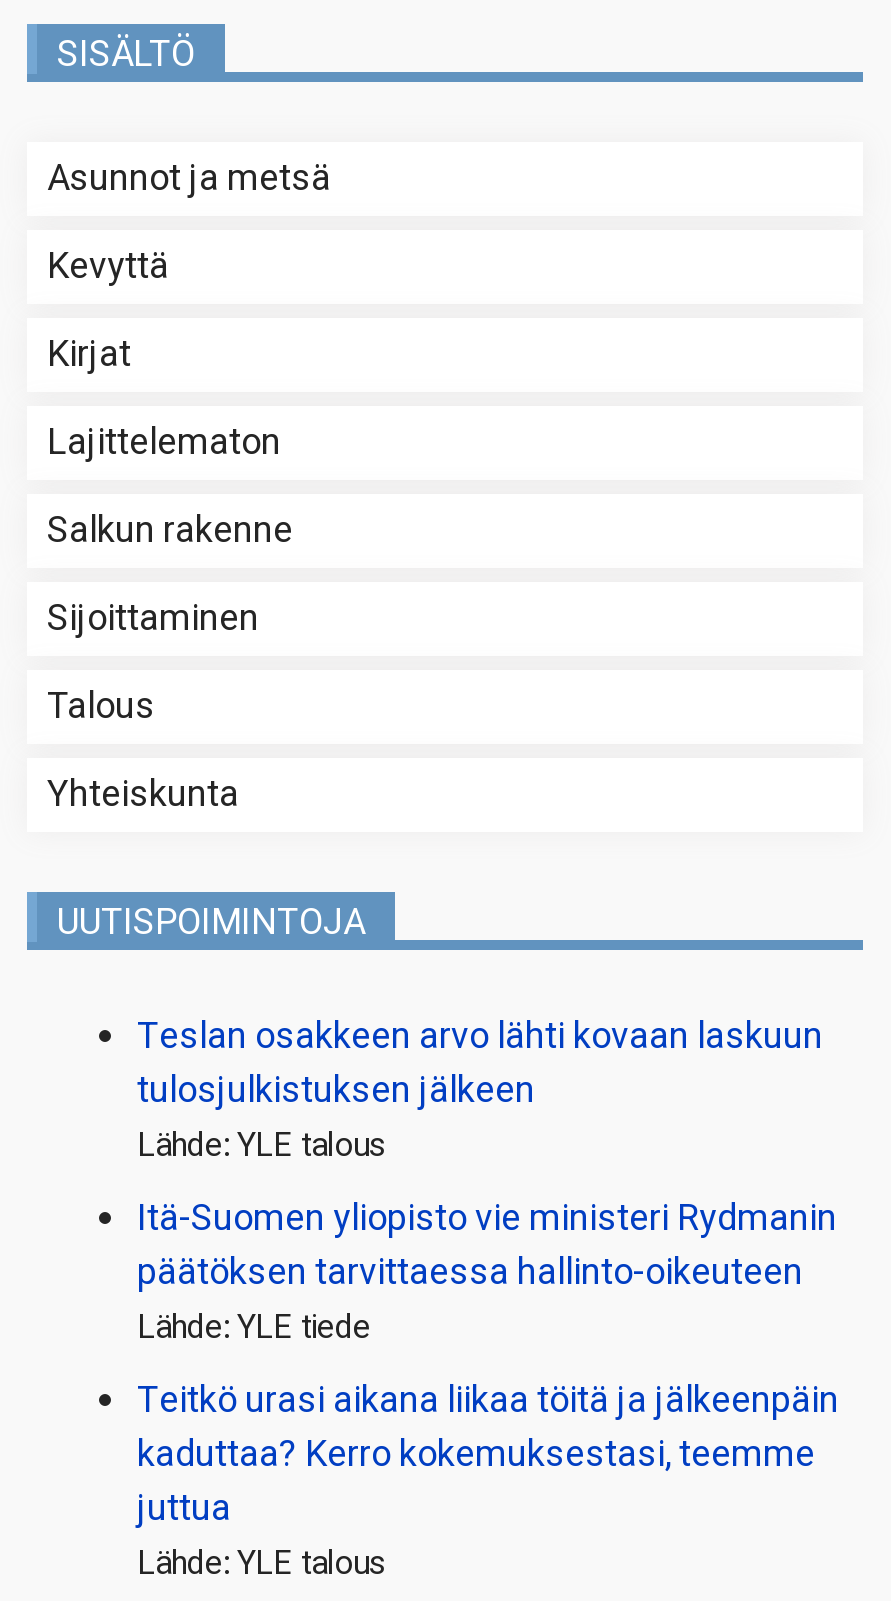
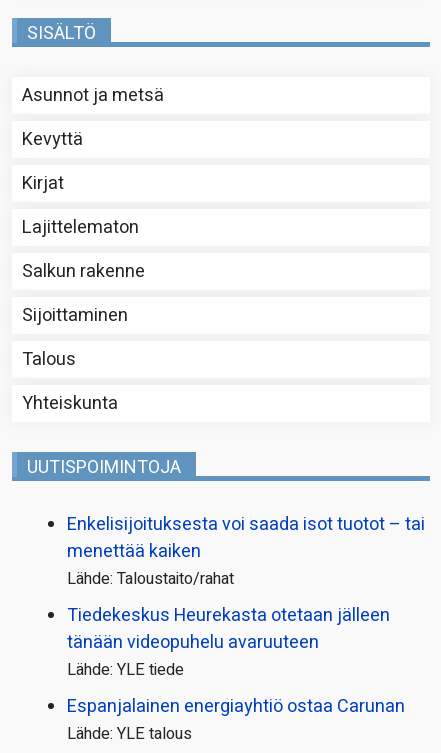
- Teslan osakkeen arvo lähti kovaan laskuun
- tulosjulkistuksen jälkeen
- Lähde: YLE talous
- Itä-Suomen yliopisto vie ministeri Rydmanin
- päätöksen tarvittaessa hallinto-oikeuteen
+ Enkelisijoituksesta voi saada isot tuotot – tai
+ menettää kaiken
+ Lähde: Taloustaito/rahat
+ Tiedekeskus Heurekasta otetaan jälleen
+ tänään videopuhelu avaruuteen

- Teitkö urasi aikana liikaa töitä ja jälkeenpäin
- kaduttaa? Kerro kokemuksestasi, teemme
- juttua
+ Espanjalainen energiayhtiö ostaa Carunan
